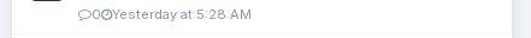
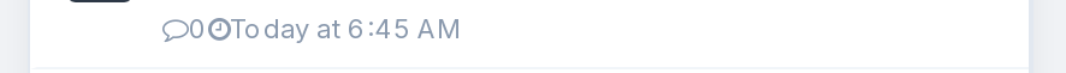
- Yesterday at 5:28 AM
+ Today at 6:45 AM
